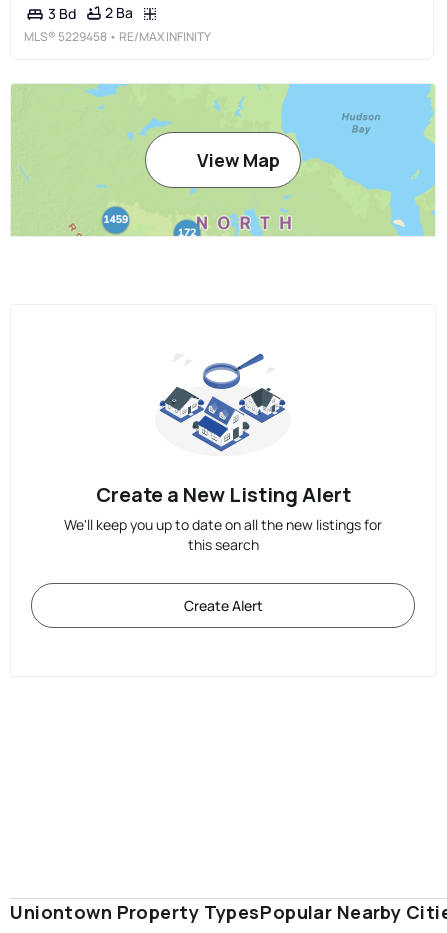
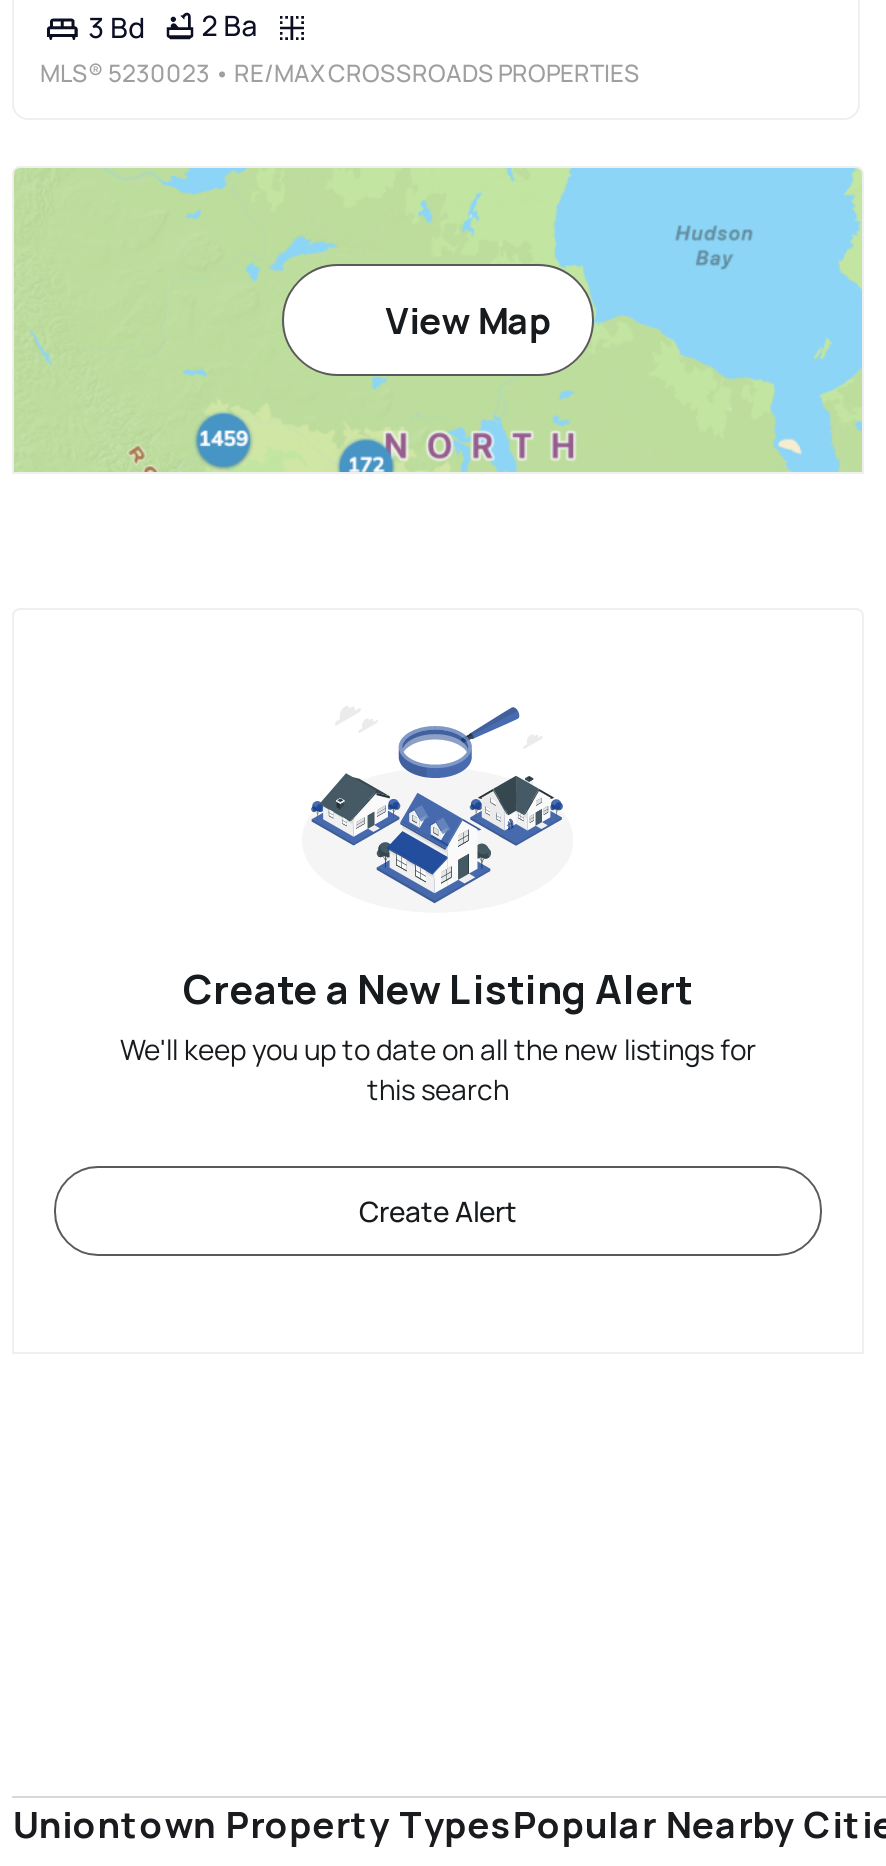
- MLS® 5229458 • RE/MAX INFINITY
+ MLS® 5230023 • RE/MAX CROSSROADS PROPERTIES
